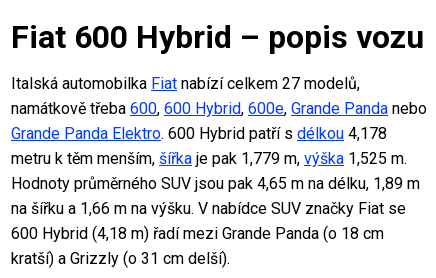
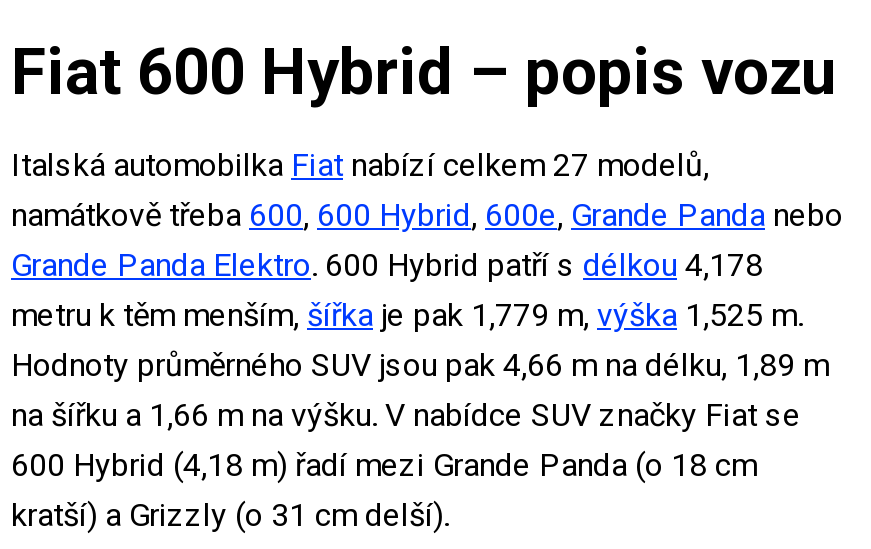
- Hodnoty průměrného SUV jsou pak 4,65 m na délku, 1,89 m
+ Hodnoty průměrného SUV jsou pak 4,66 m na délku, 1,89 m
